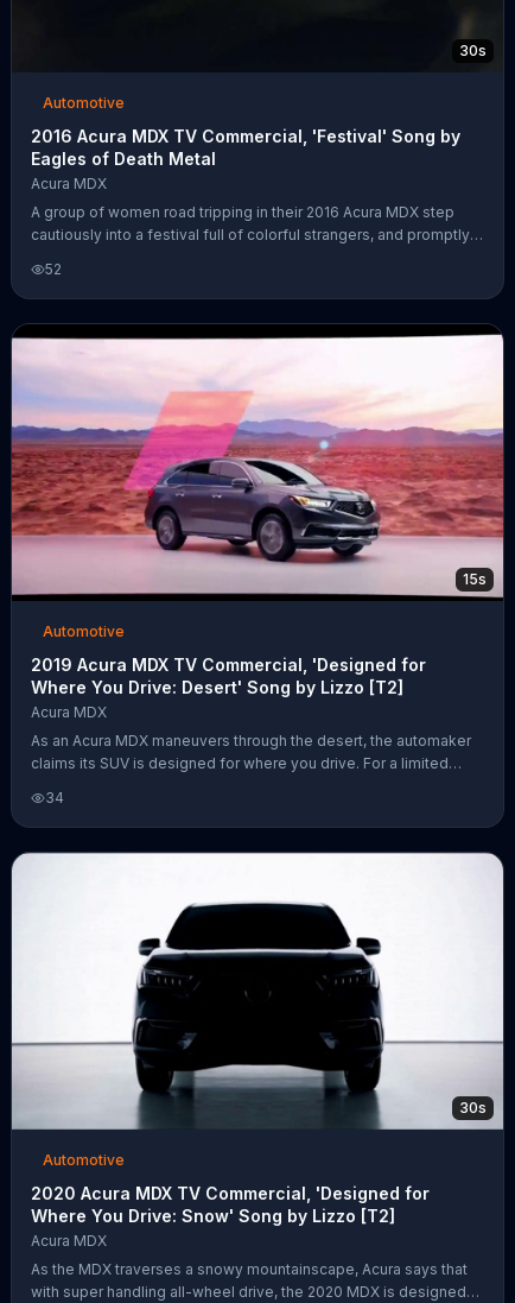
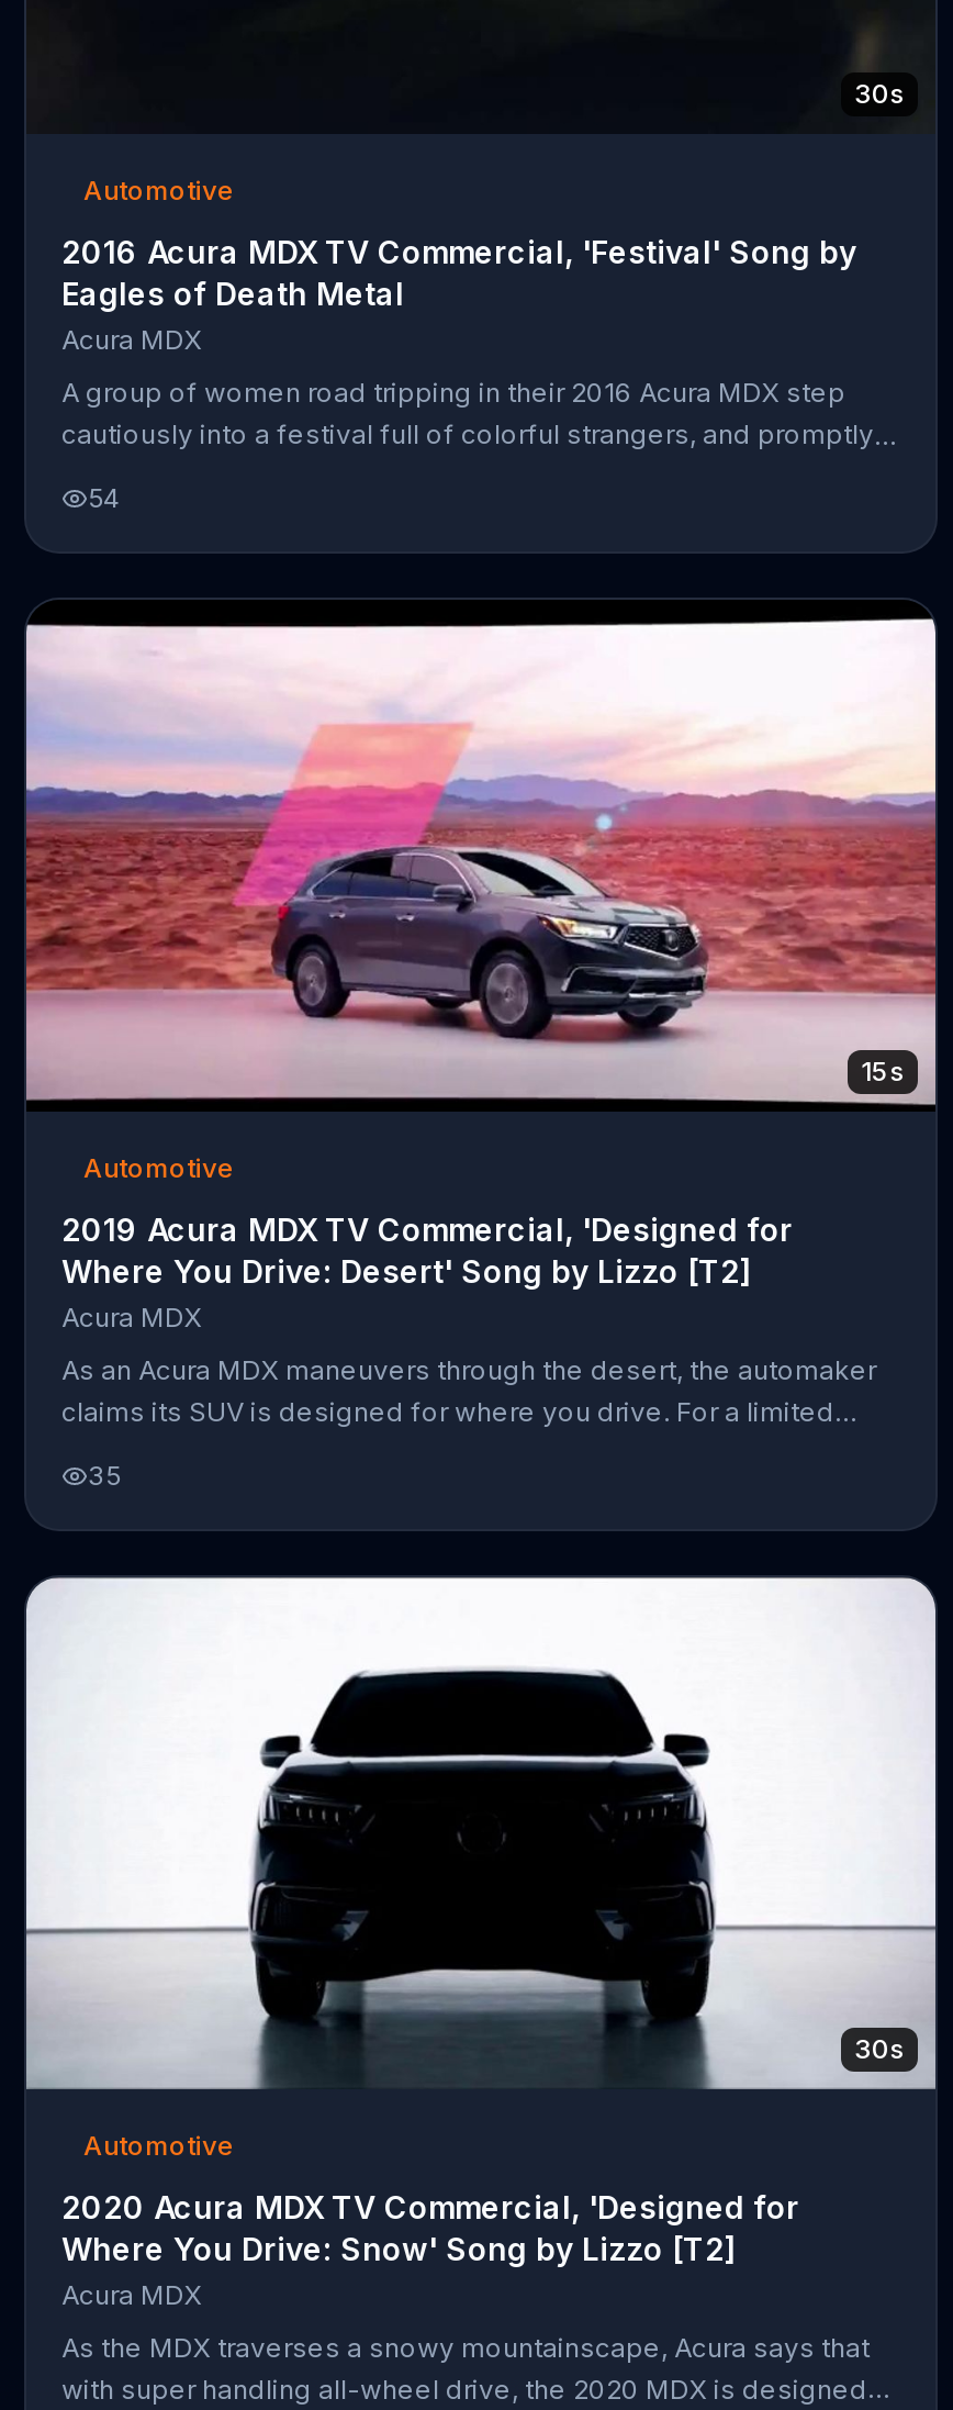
- 52
+ 54

- 34
+ 35
